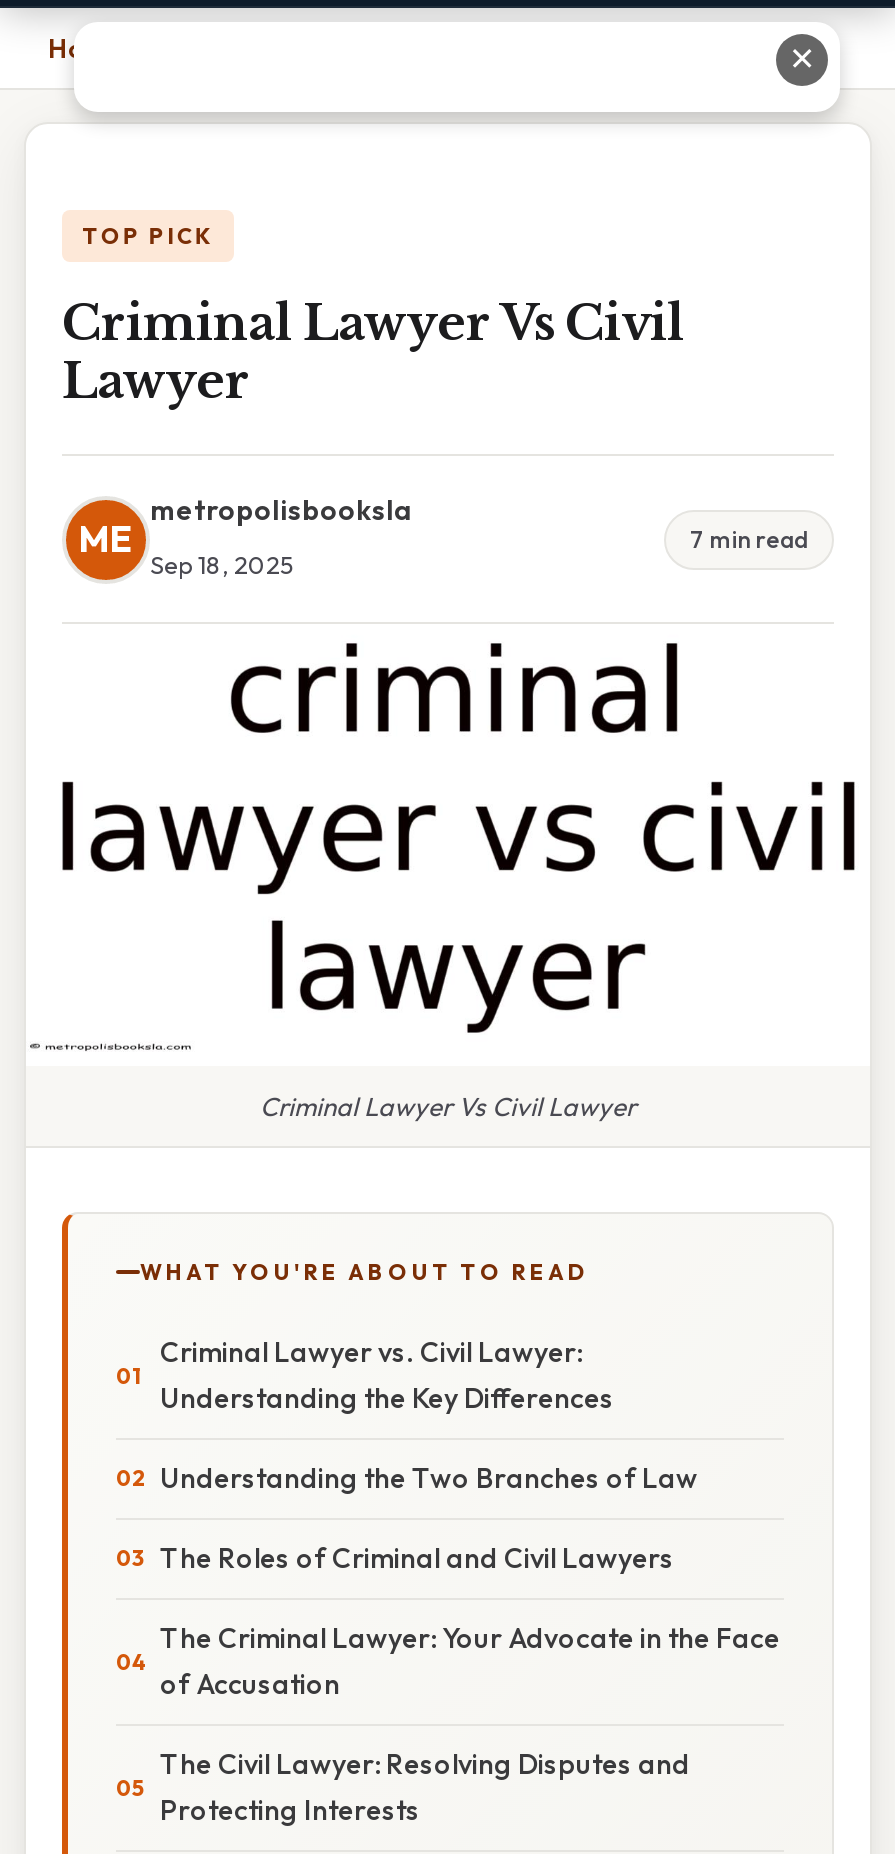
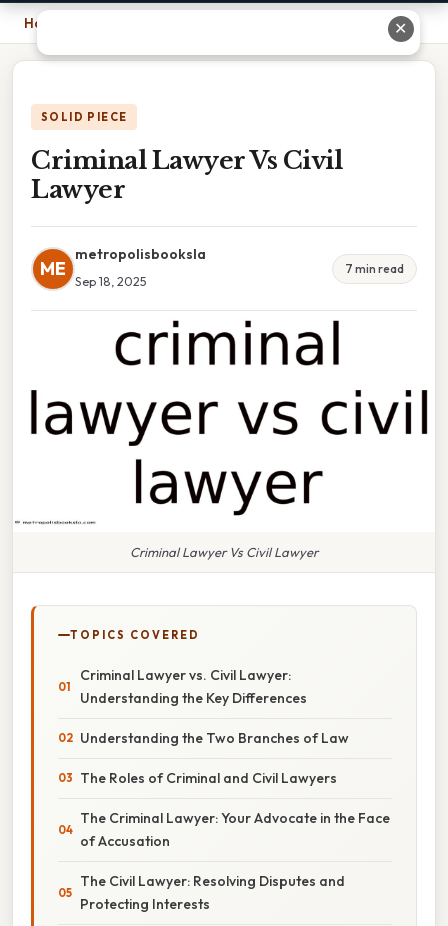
- TOP PICK
+ SOLID PIECE

- WHAT YOU'RE ABOUT TO READ
+ TOPICS COVERED
